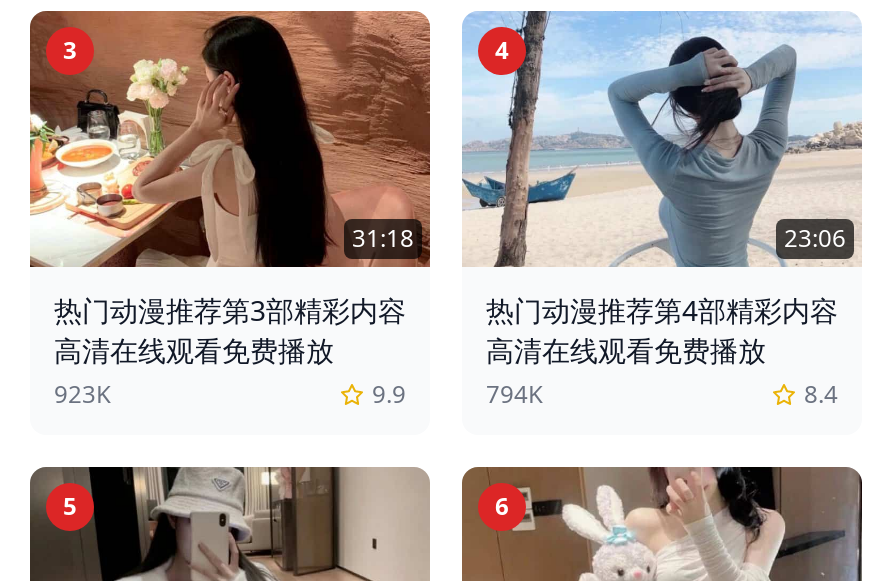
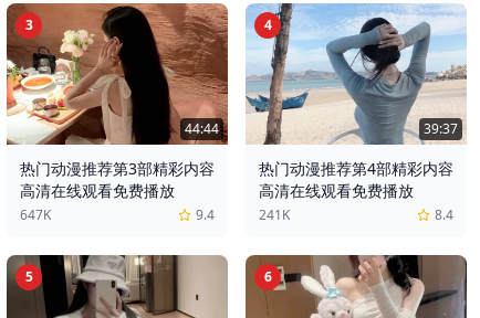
- 31:18
+ 44:44

- 23:06
+ 39:37

- 923K
- 9.9
+ 647K
+ 9.4

- 794K
+ 241K
